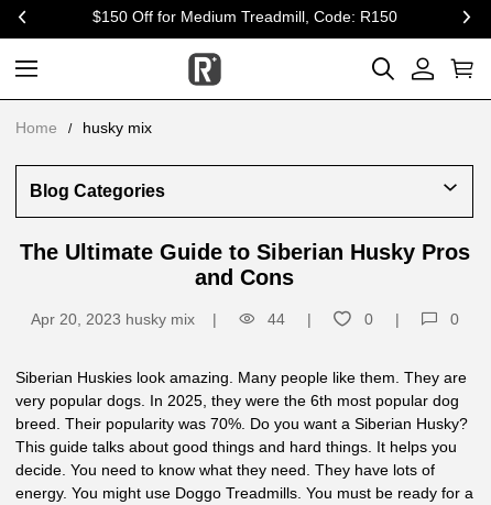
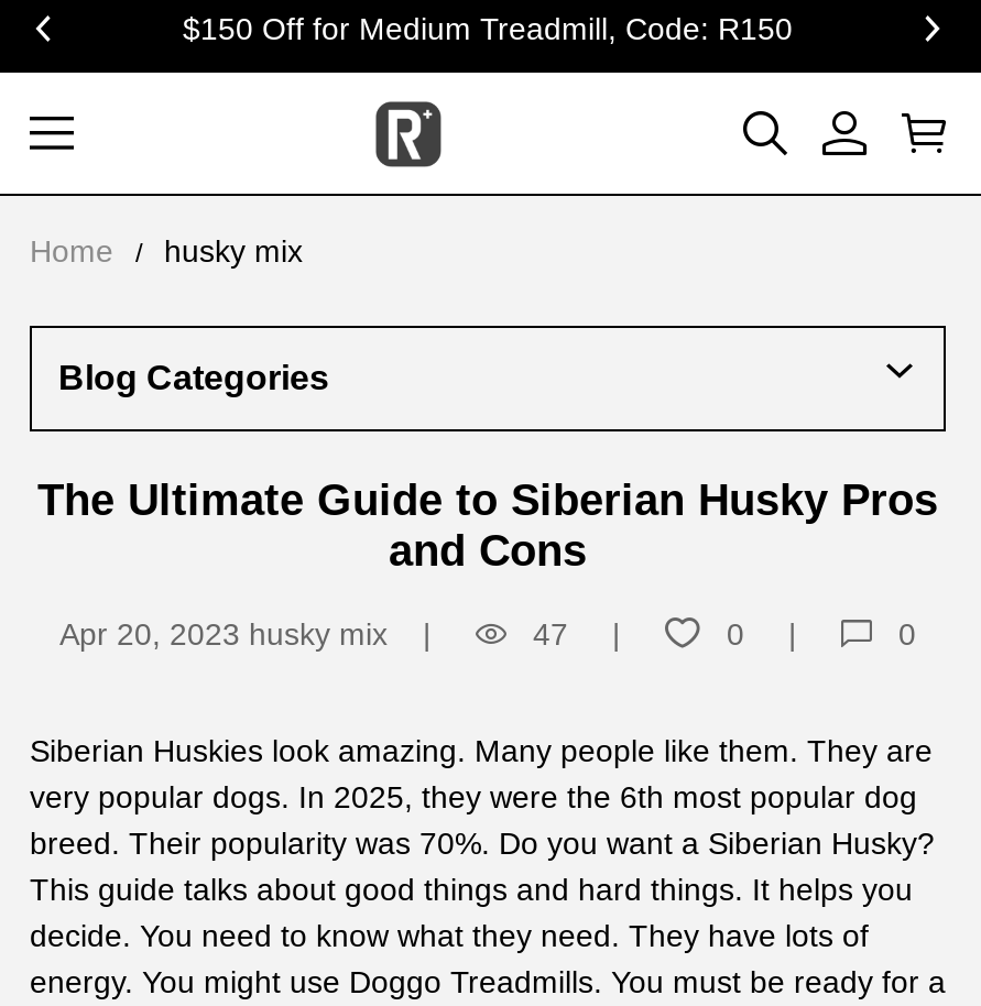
- 44
+ 47
